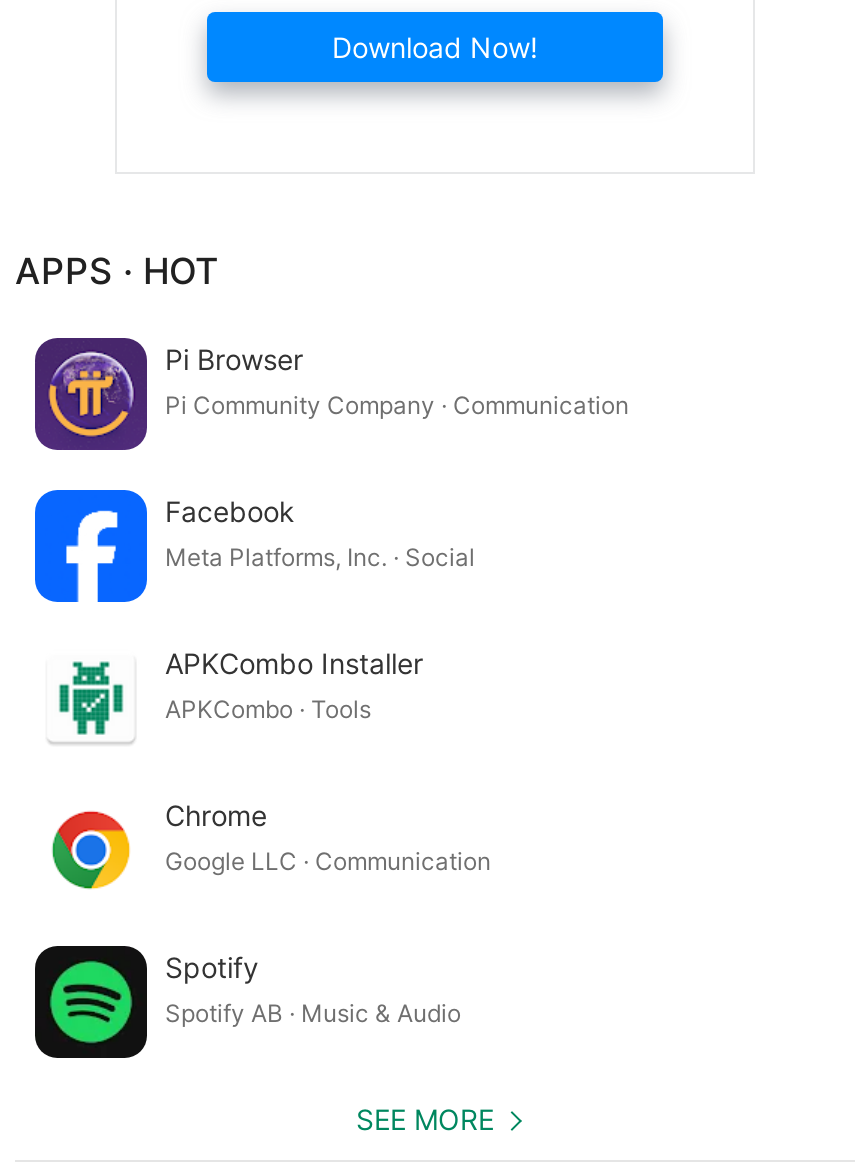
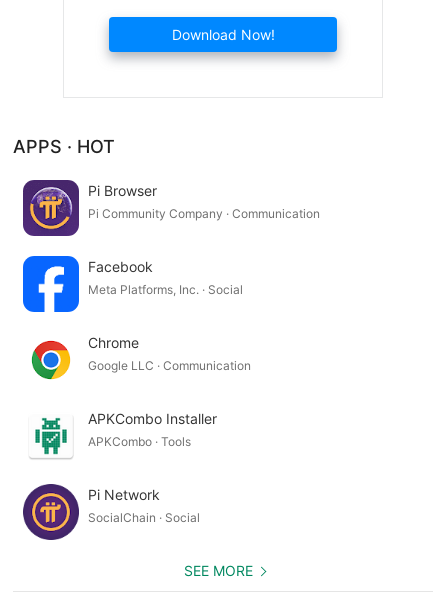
moved down: [image] | APKCombo Installer | APKCombo · Tools

moved up: [image] | Chrome | Google LLC · Communication

- [image]
- Spotify
- Spotify AB · Music & Audio
+ [image]
+ Pi Network
+ SocialChain · Social
